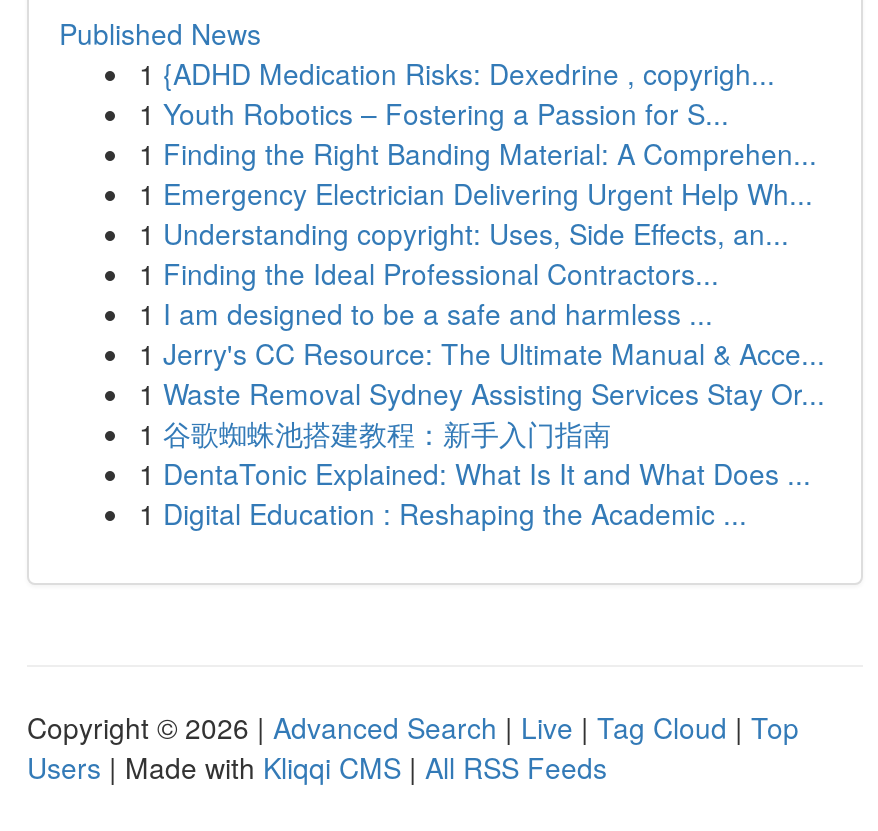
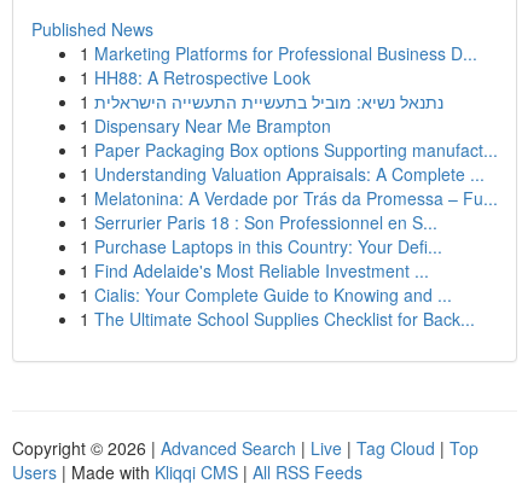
- 1 {ADHD Medication Risks: Dexedrine , copyrigh...
- 1 Youth Robotics – Fostering a Passion for S...
- 1 Finding the Right Banding Material: A Comprehen...
- 1 Emergency Electrician Delivering Urgent Help Wh...
- 1 Understanding copyright: Uses, Side Effects, an...
- 1 Finding the Ideal Professional Contractors...
- 1 I am designed to be a safe and harmless ...
- 1 Jerry's CC Resource: The Ultimate Manual & Acce...
- 1 Waste Removal Sydney Assisting Services Stay Or...
- 1 谷歌蜘蛛池搭建教程：新手入门指南
- 1 DentaTonic Explained: What Is It and What Does ...
- 1 Digital Education : Reshaping the Academic ...
+ 1 Marketing Platforms for Professional Business D...
+ 1 HH88: A Retrospective Look
+ 1 נתנאל נשיא: מוביל בתעשיית התעשייה הישראלית
+ 1 Dispensary Near Me Brampton
+ 1 Paper Packaging Box options Supporting manufact...
+ 1 Understanding Valuation Appraisals: A Complete ...
+ 1 Melatonina: A Verdade por Trás da Promessa – Fu...
+ 1 Serrurier Paris 18 : Son Professionnel en S...
+ 1 Purchase Laptops in this Country: Your Defi...
+ 1 Find Adelaide's Most Reliable Investment ...
+ 1 Cialis: Your Complete Guide to Knowing and ...
+ 1 The Ultimate School Supplies Checklist for Back...
